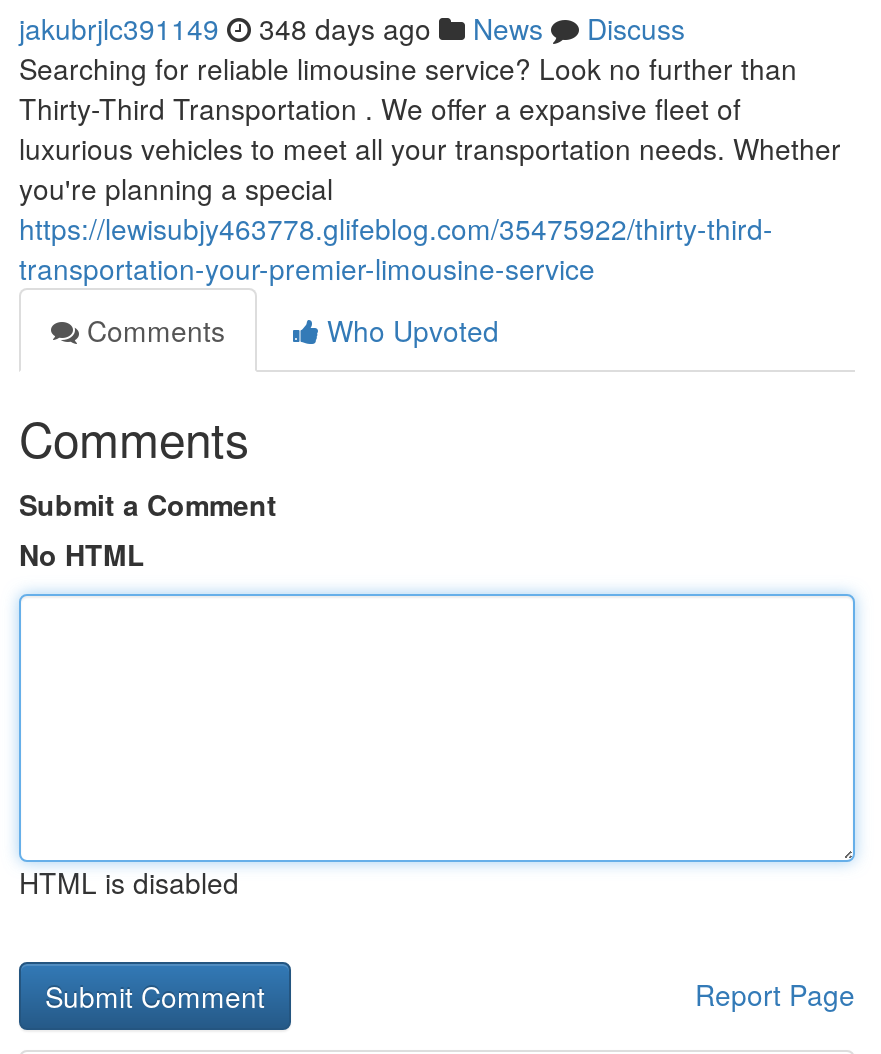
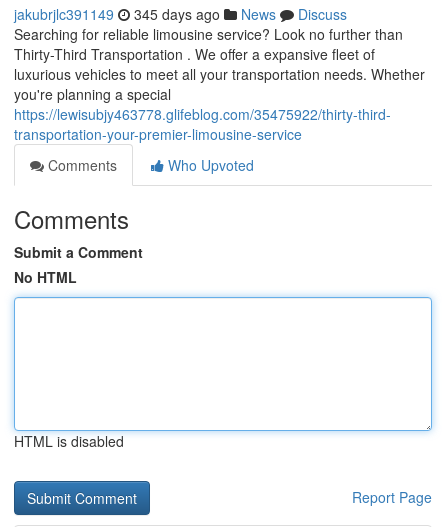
- jakubrjlc391149 348 days ago News Discuss
+ jakubrjlc391149 345 days ago News Discuss
